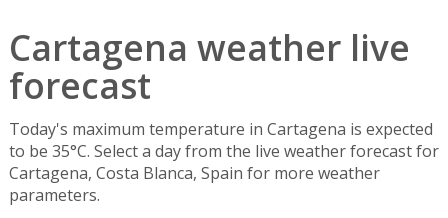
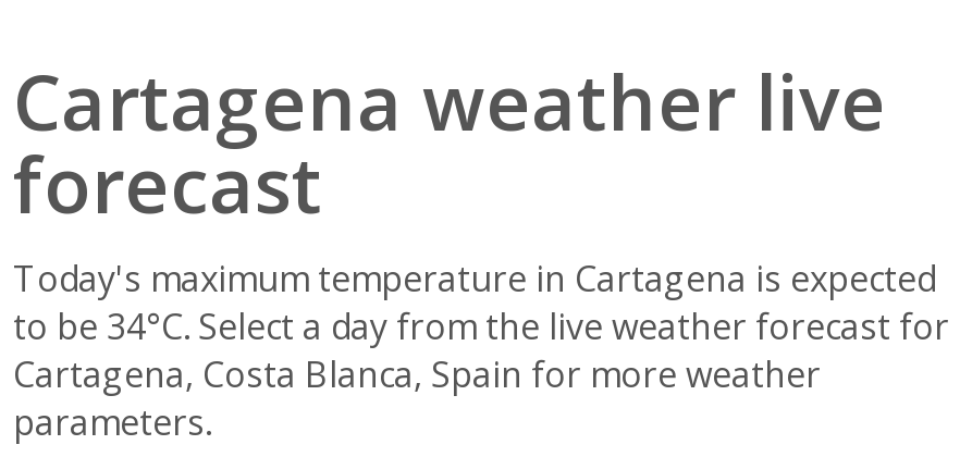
- to be 35°C. Select a day from the live weather forecast for
+ to be 34°C. Select a day from the live weather forecast for
